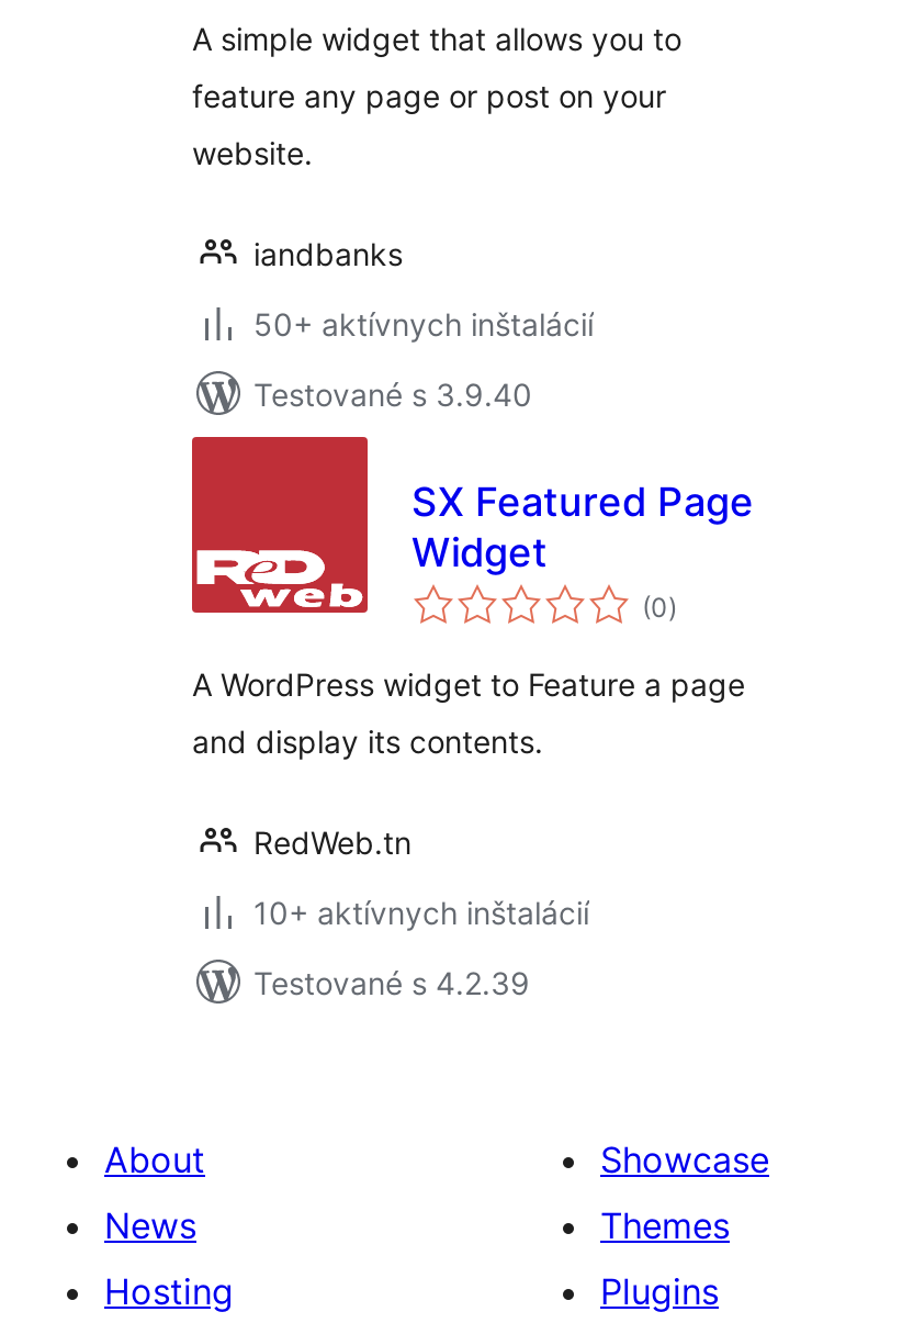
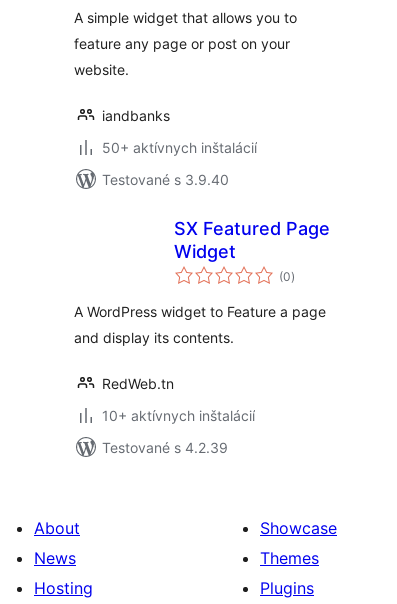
- [image]
